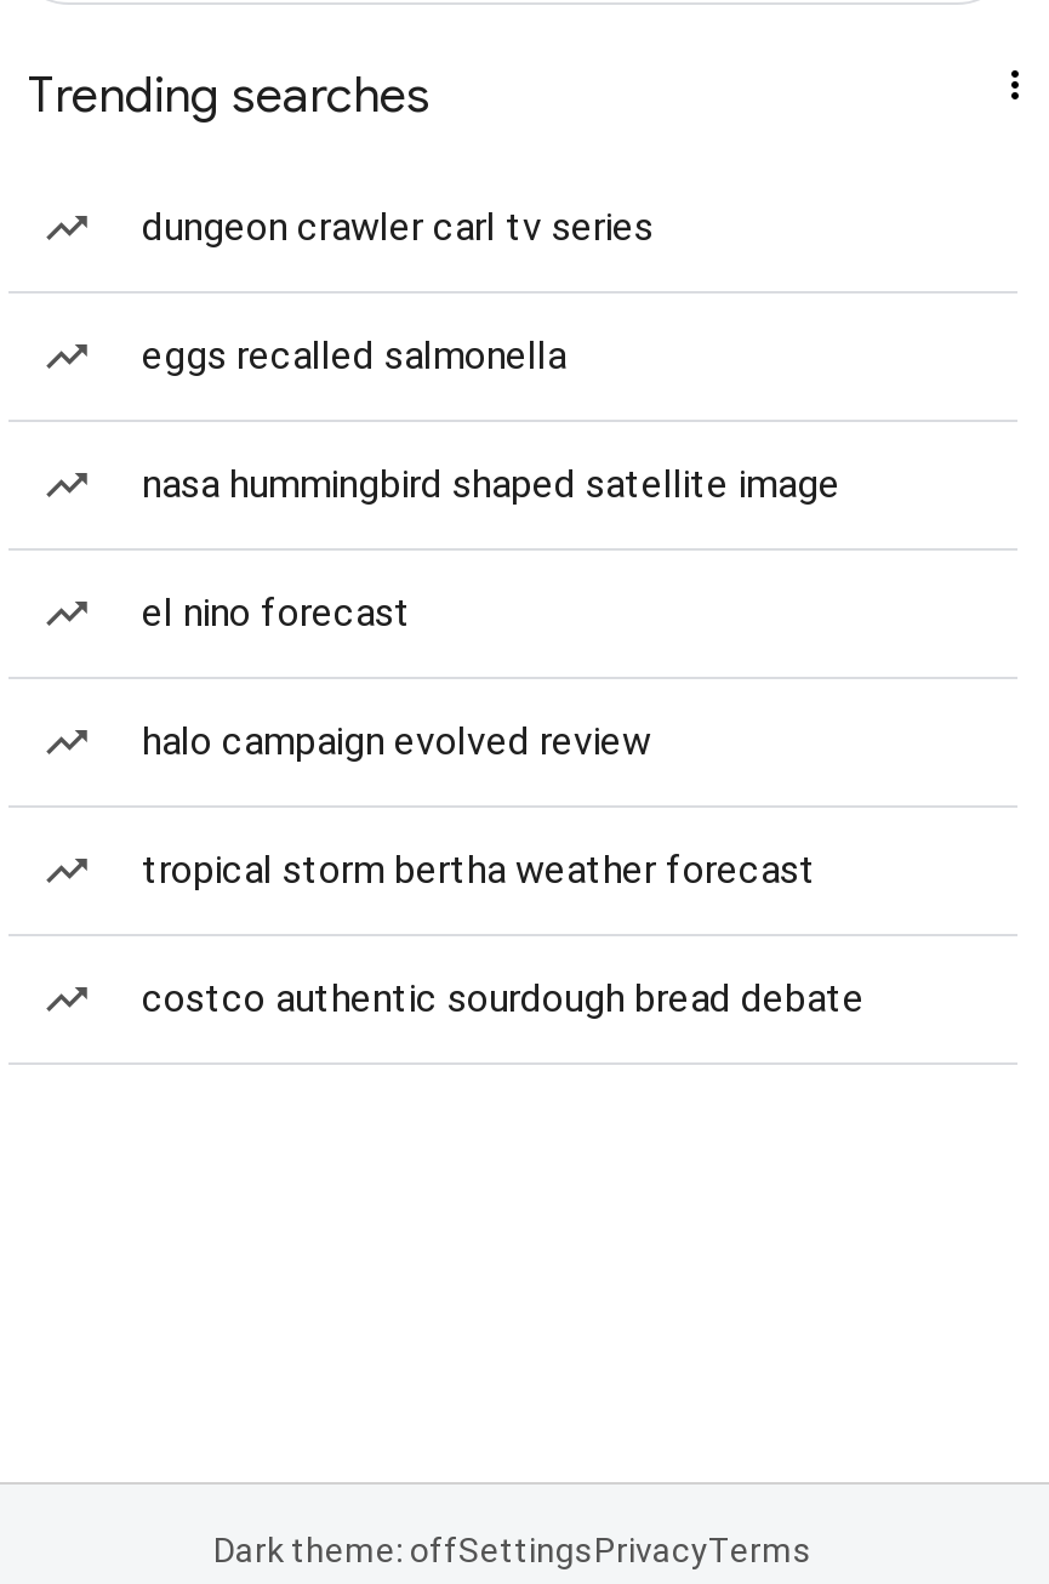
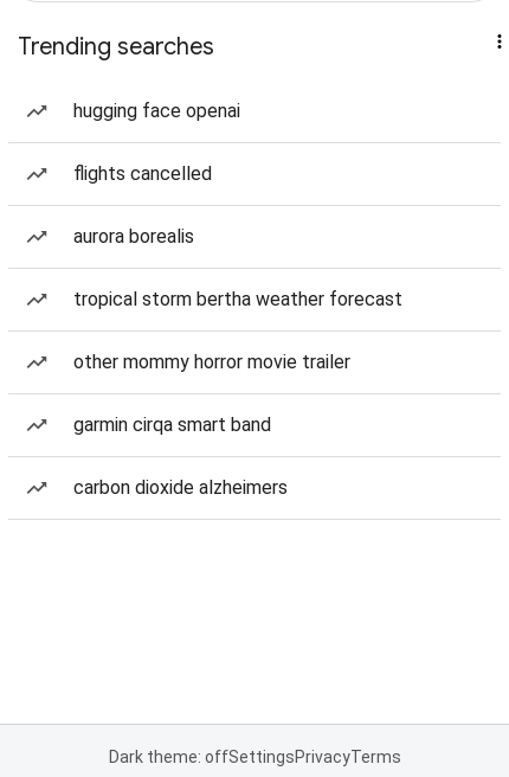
- dungeon crawler carl tv series
- eggs recalled salmonella
- nasa hummingbird shaped satellite image
- el nino forecast
- halo campaign evolved review
+ hugging face openai
+ flights cancelled
+ aurora borealis

moved up: tropical storm bertha weather forecast

- costco authentic sourdough bread debate
+ other mommy horror movie trailer
+ garmin cirqa smart band
+ carbon dioxide alzheimers
